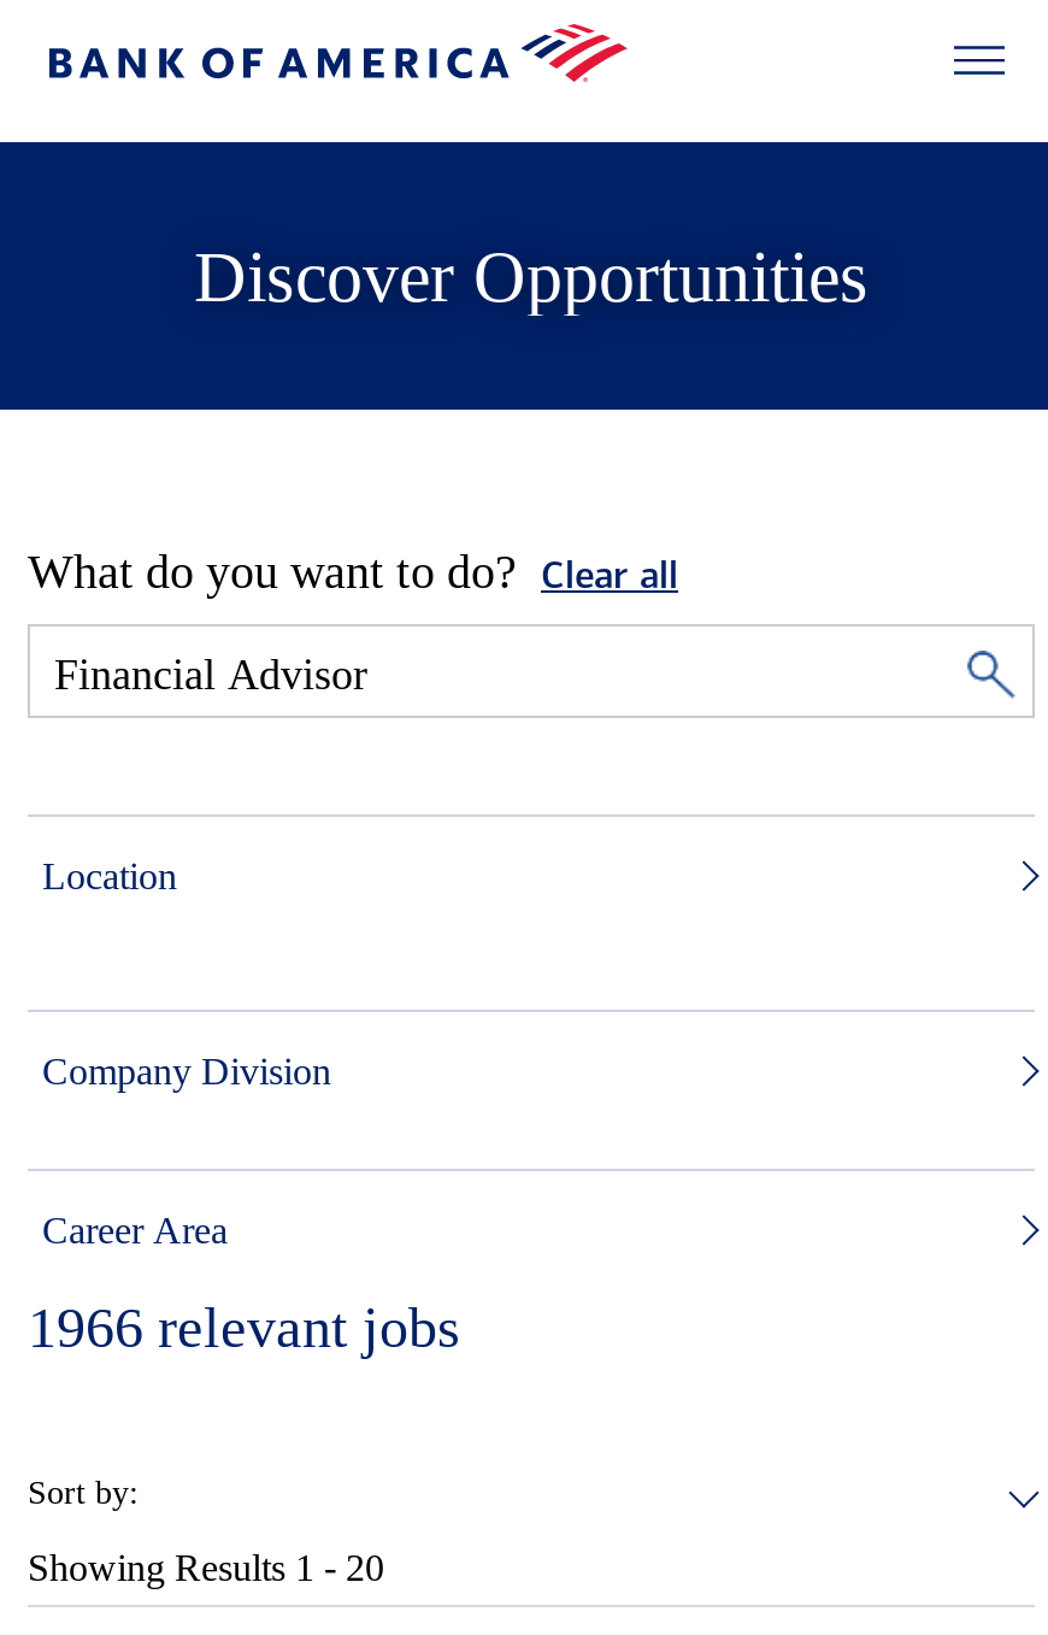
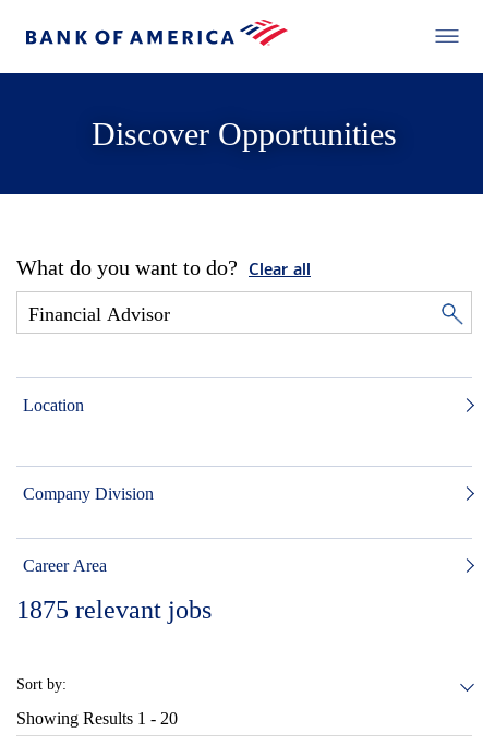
- 1966 relevant jobs
+ 1875 relevant jobs
